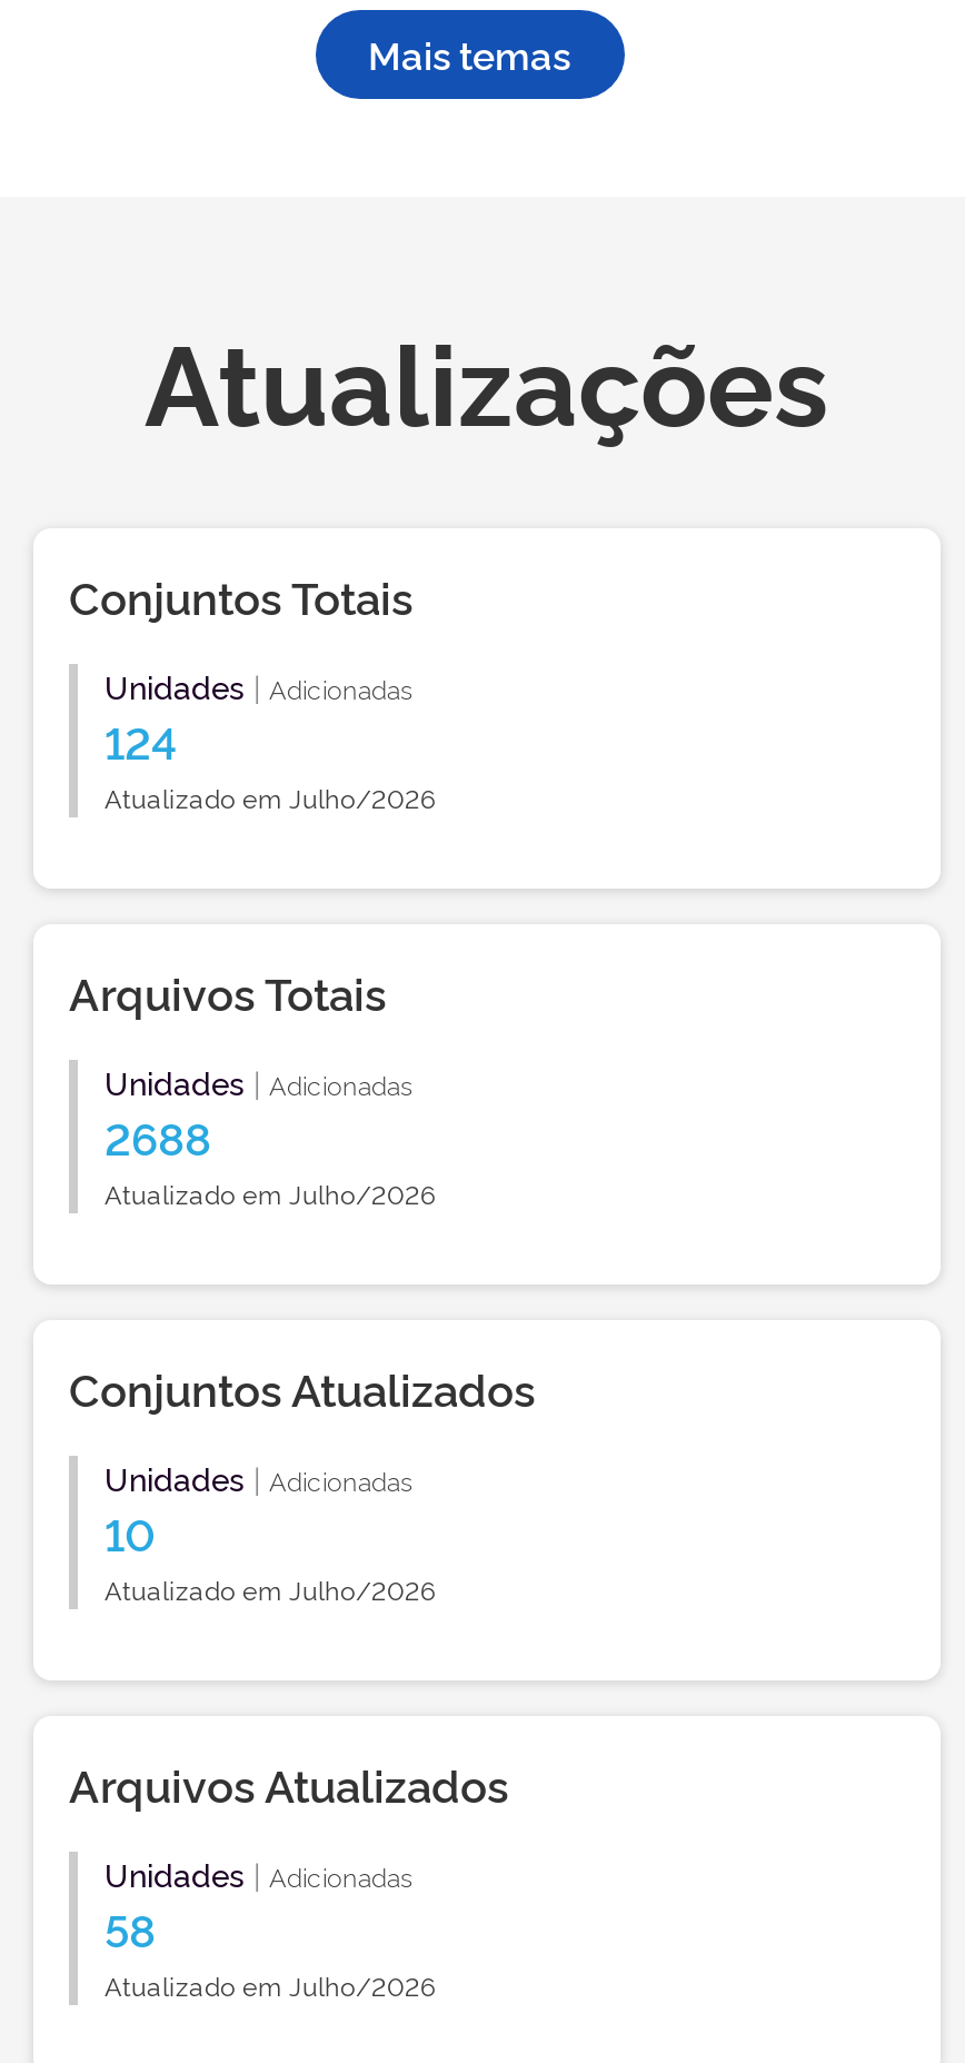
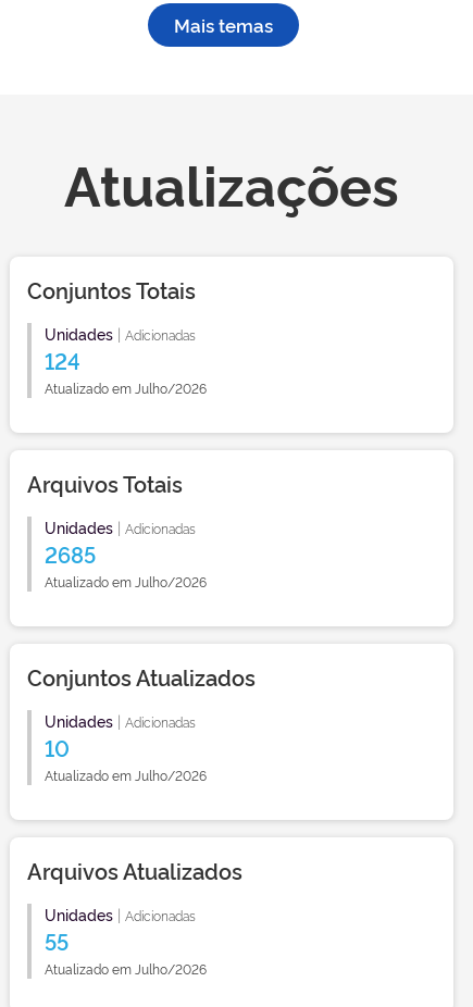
- 2688
+ 2685

- 58
+ 55
